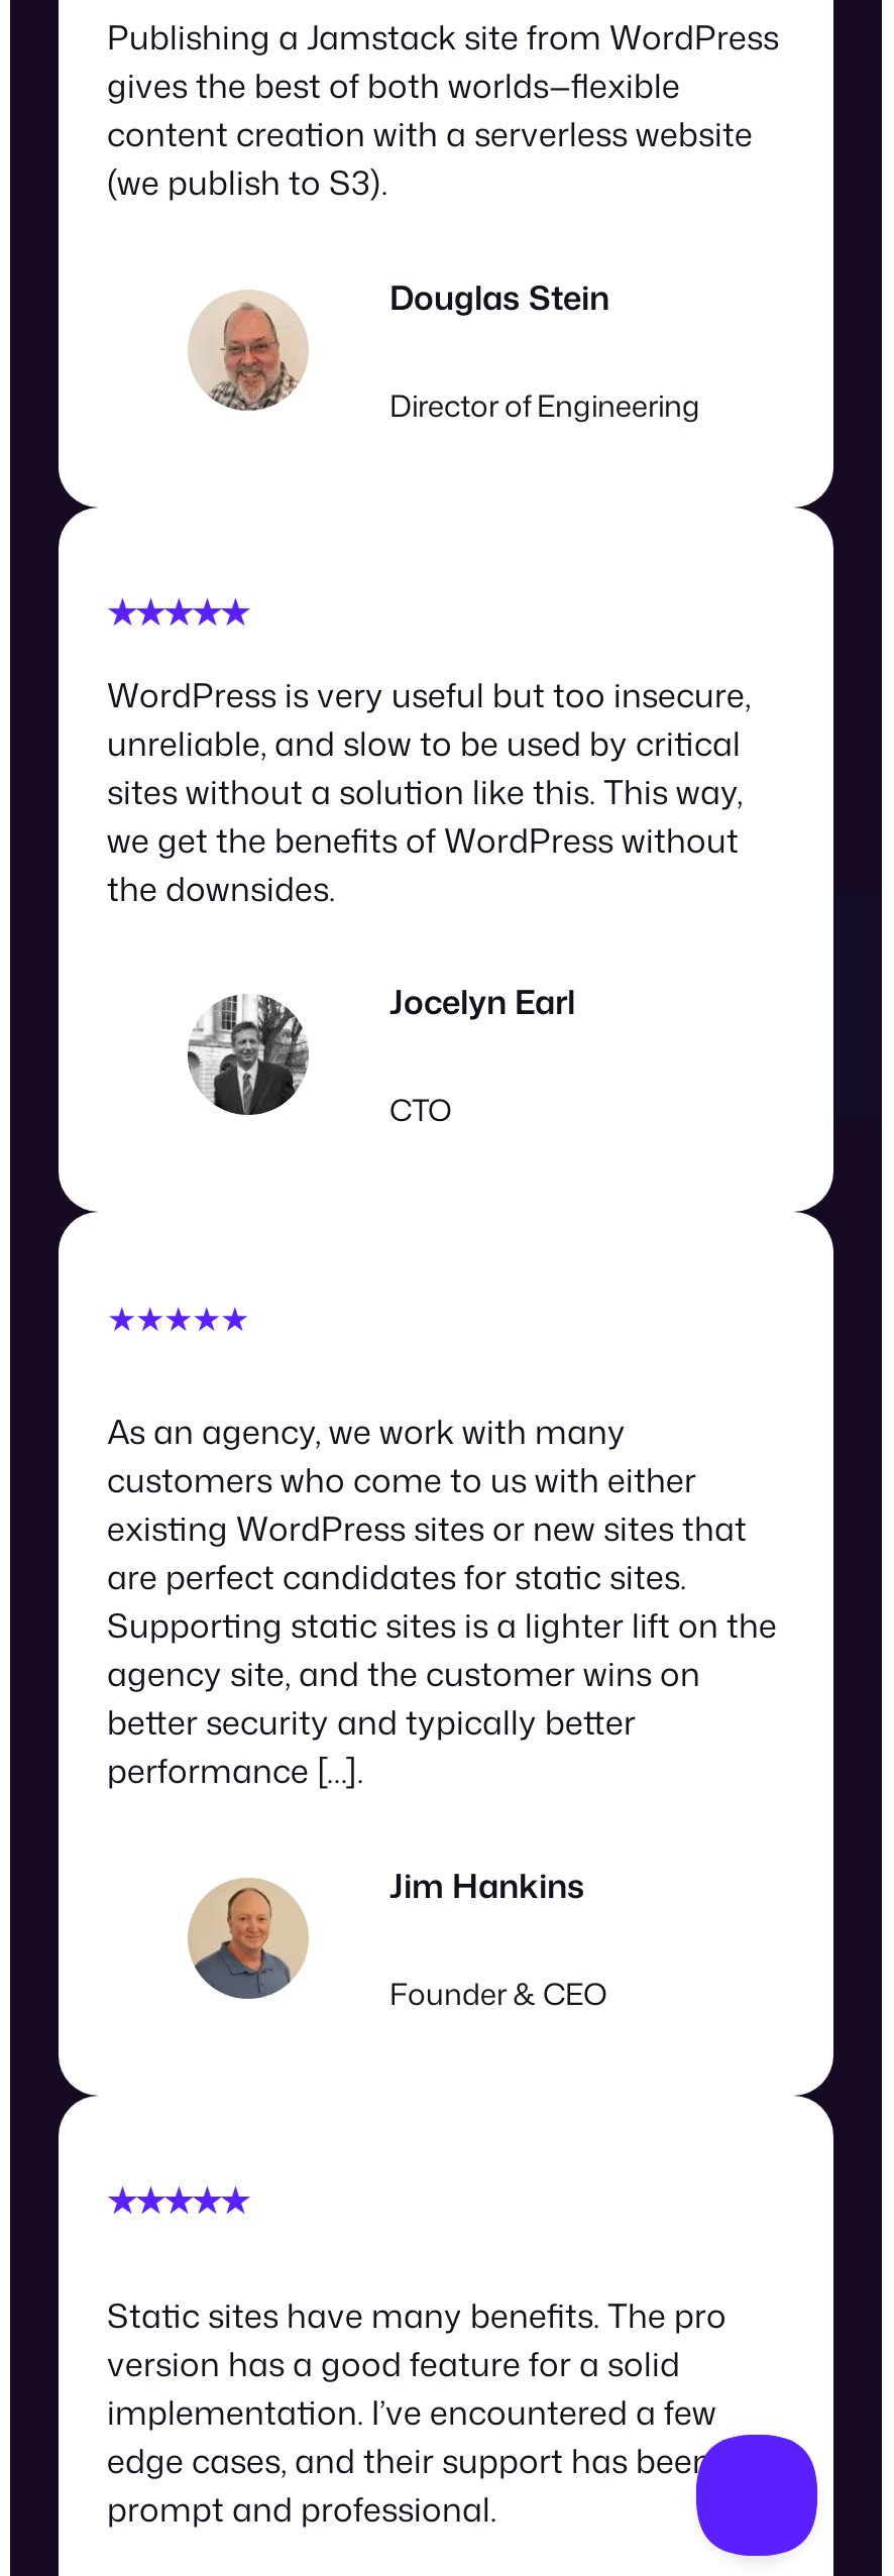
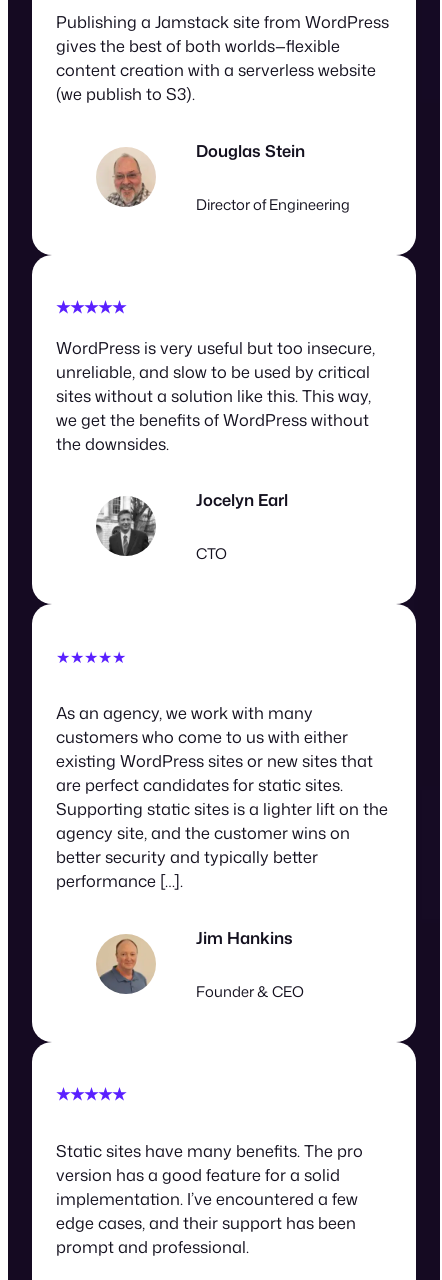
- [image]
